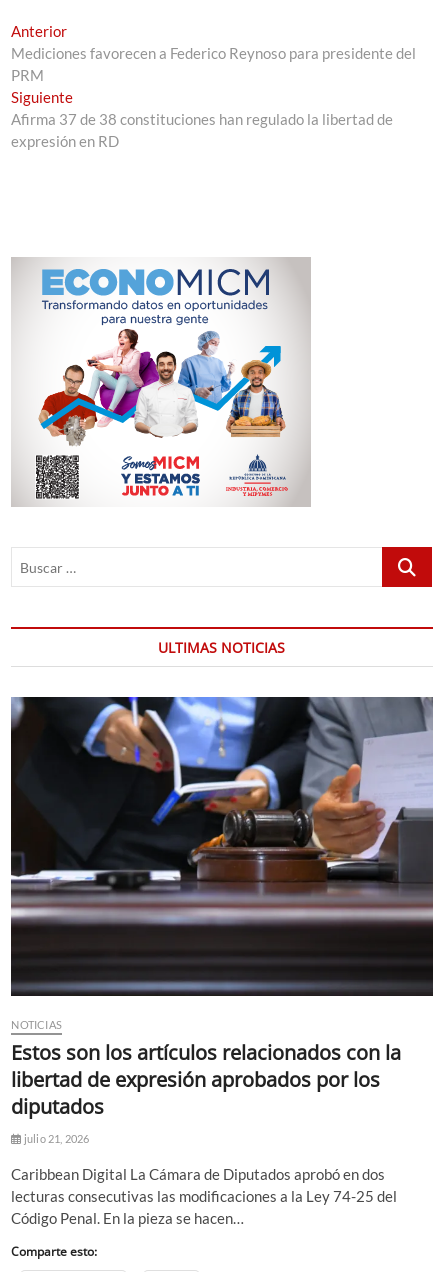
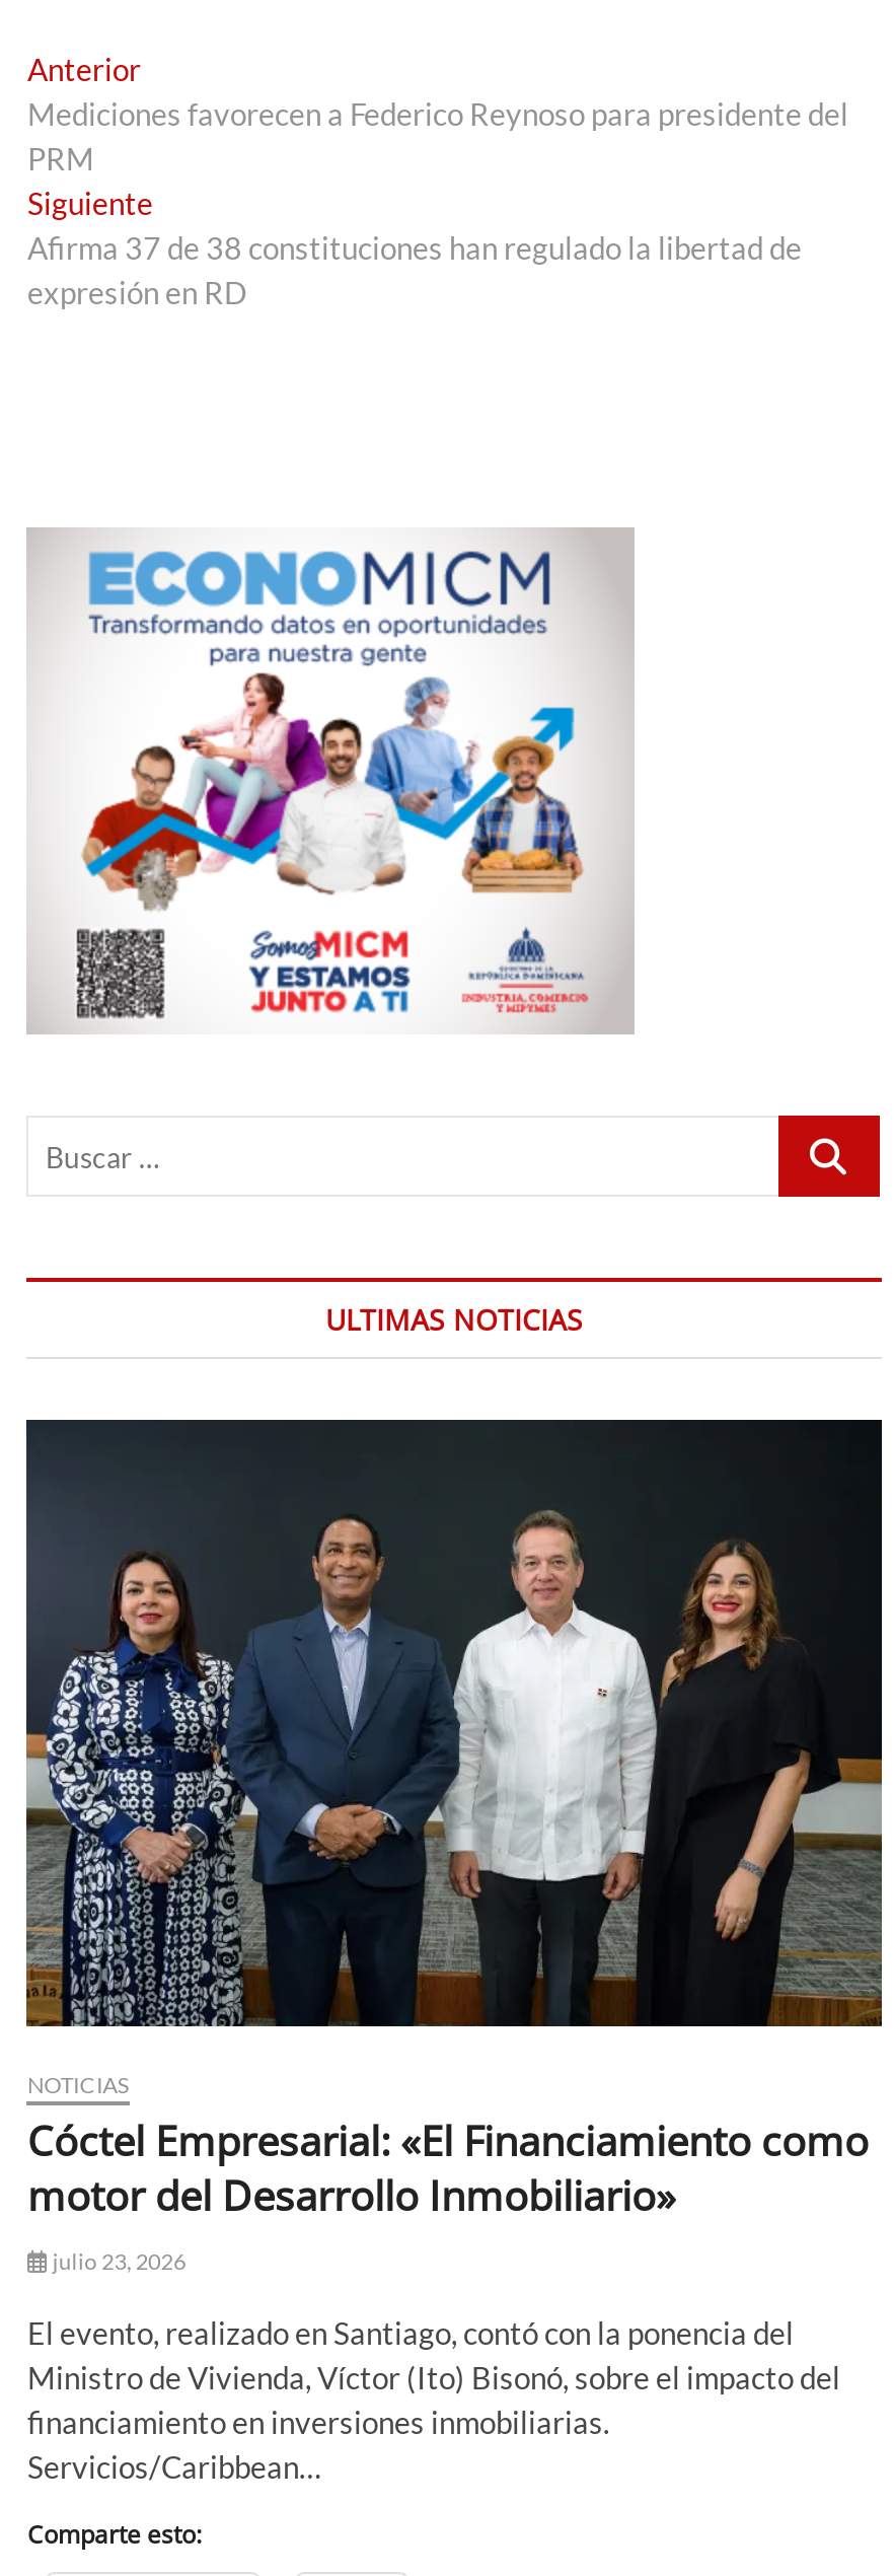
- [image]
+ [image]

- Estos son los artículos relacionados con la
- libertad de expresión aprobados por los
- diputados
- julio 21, 2026
+ Cóctel Empresarial: «El Financiamiento como
+ motor del Desarrollo Inmobiliario»
+ julio 23, 2026

- Caribbean Digital La Cámara de Diputados aprobó en dos
- lecturas consecutivas las modificaciones a la Ley 74-25 del
- Código Penal. En la pieza se hacen…
+ El evento, realizado en Santiago, contó con la ponencia del
+ Ministro de Vivienda, Víctor (Ito) Bisonó, sobre el impacto del
+ financiamiento en inversiones inmobiliarias.
+ Servicios/Caribbean…
